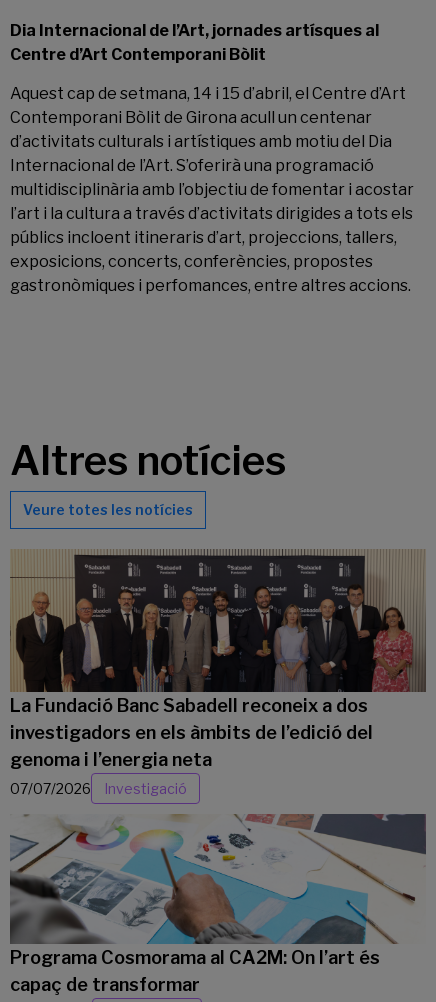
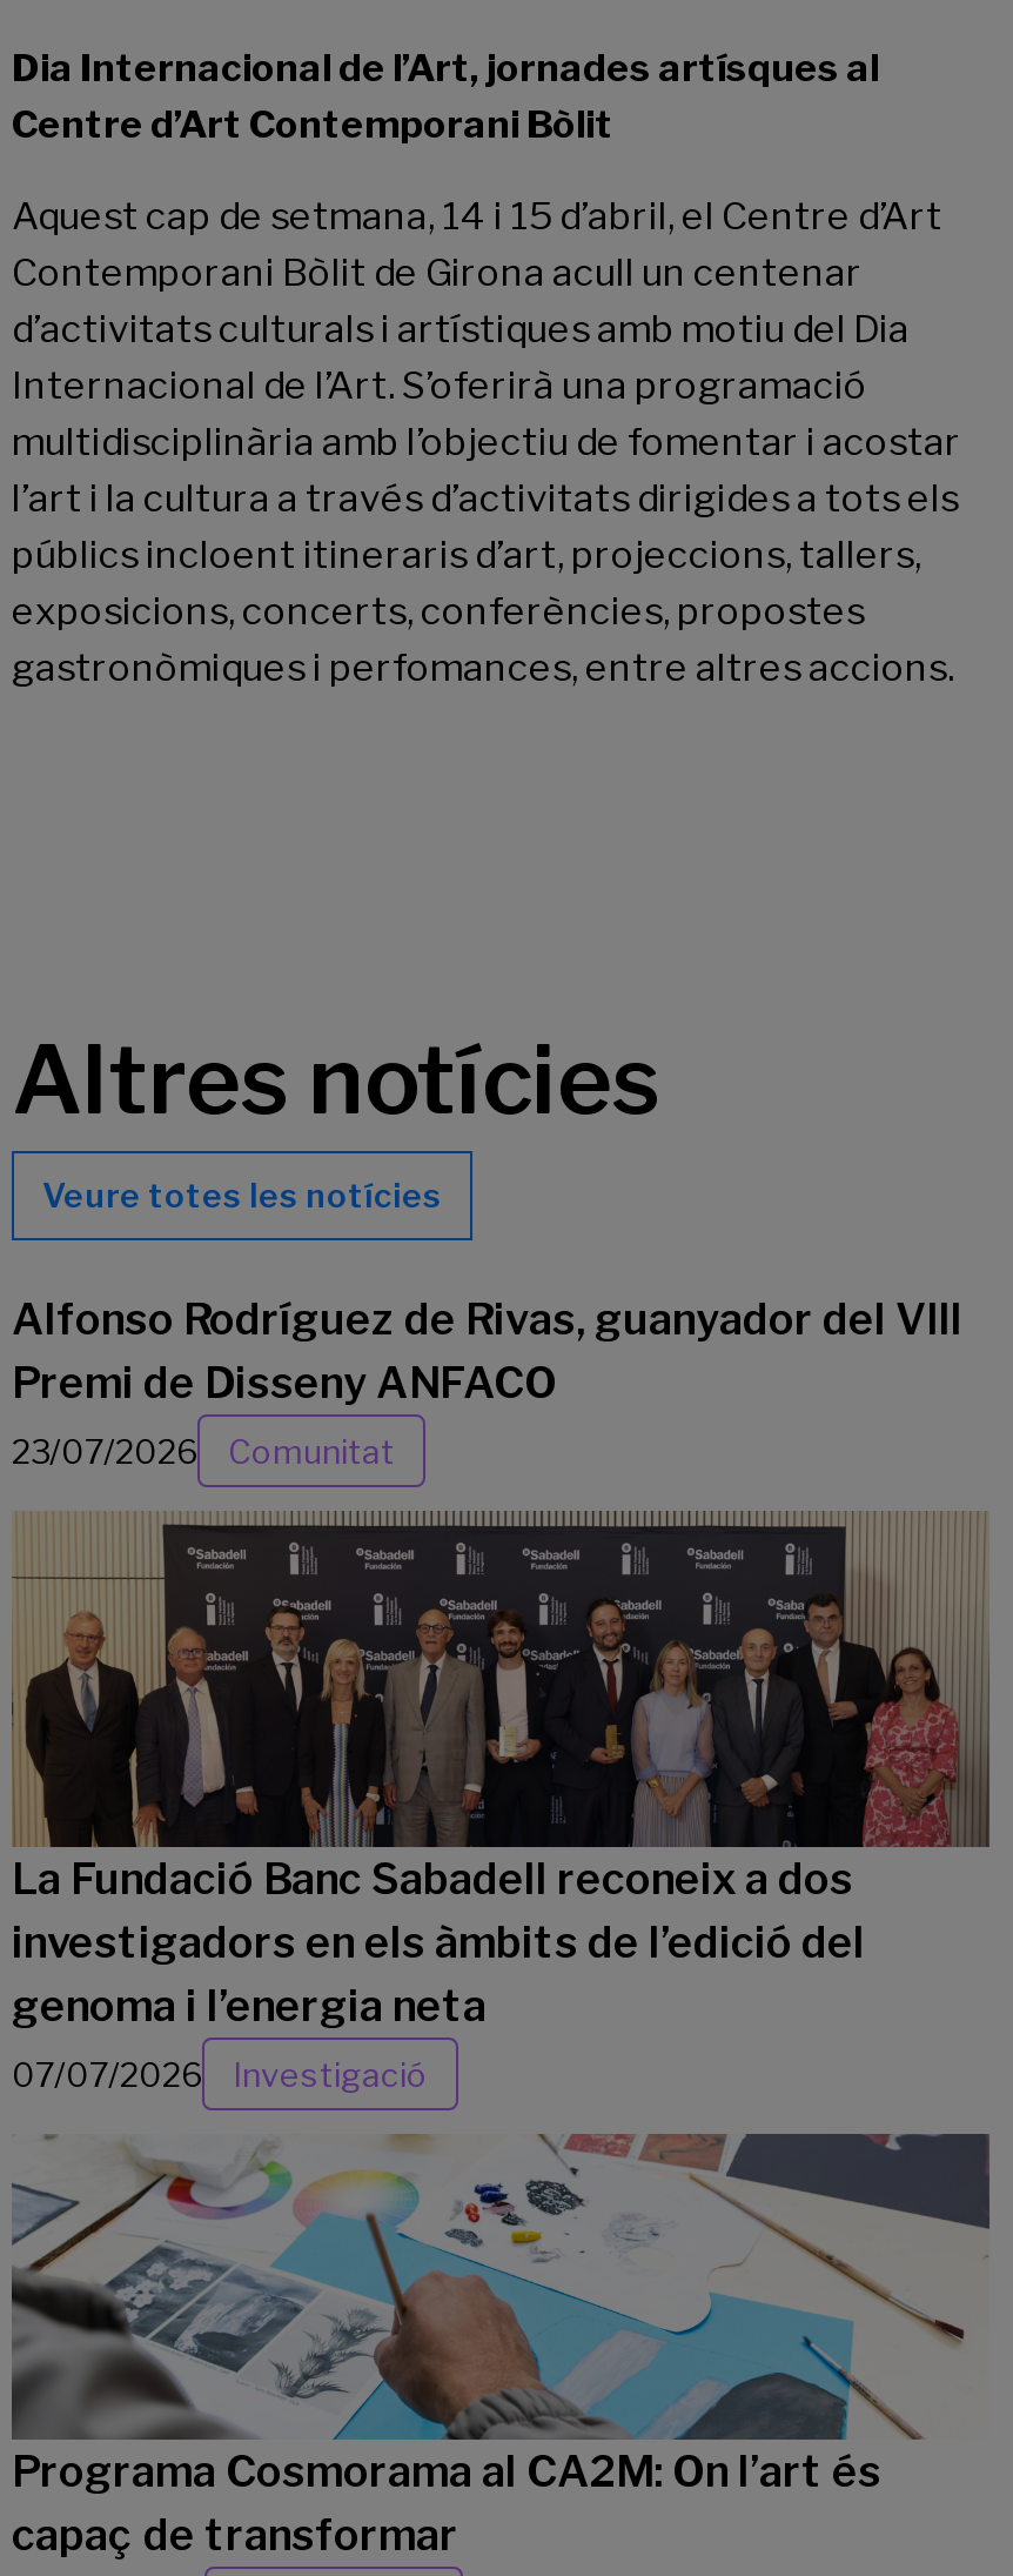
+ Alfonso Rodríguez de Rivas, guanyador del VIII
+ Premi de Disseny ANFACO
+ 23/07/2026
+ Comunitat
